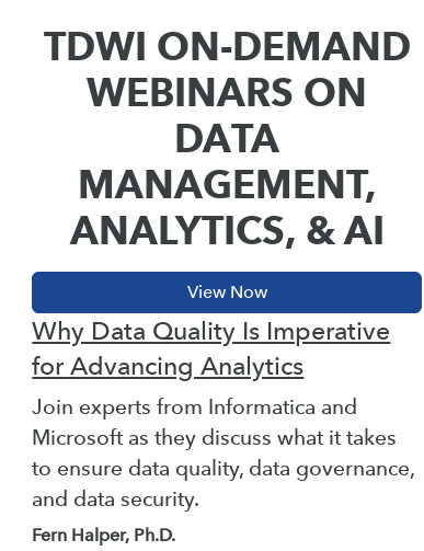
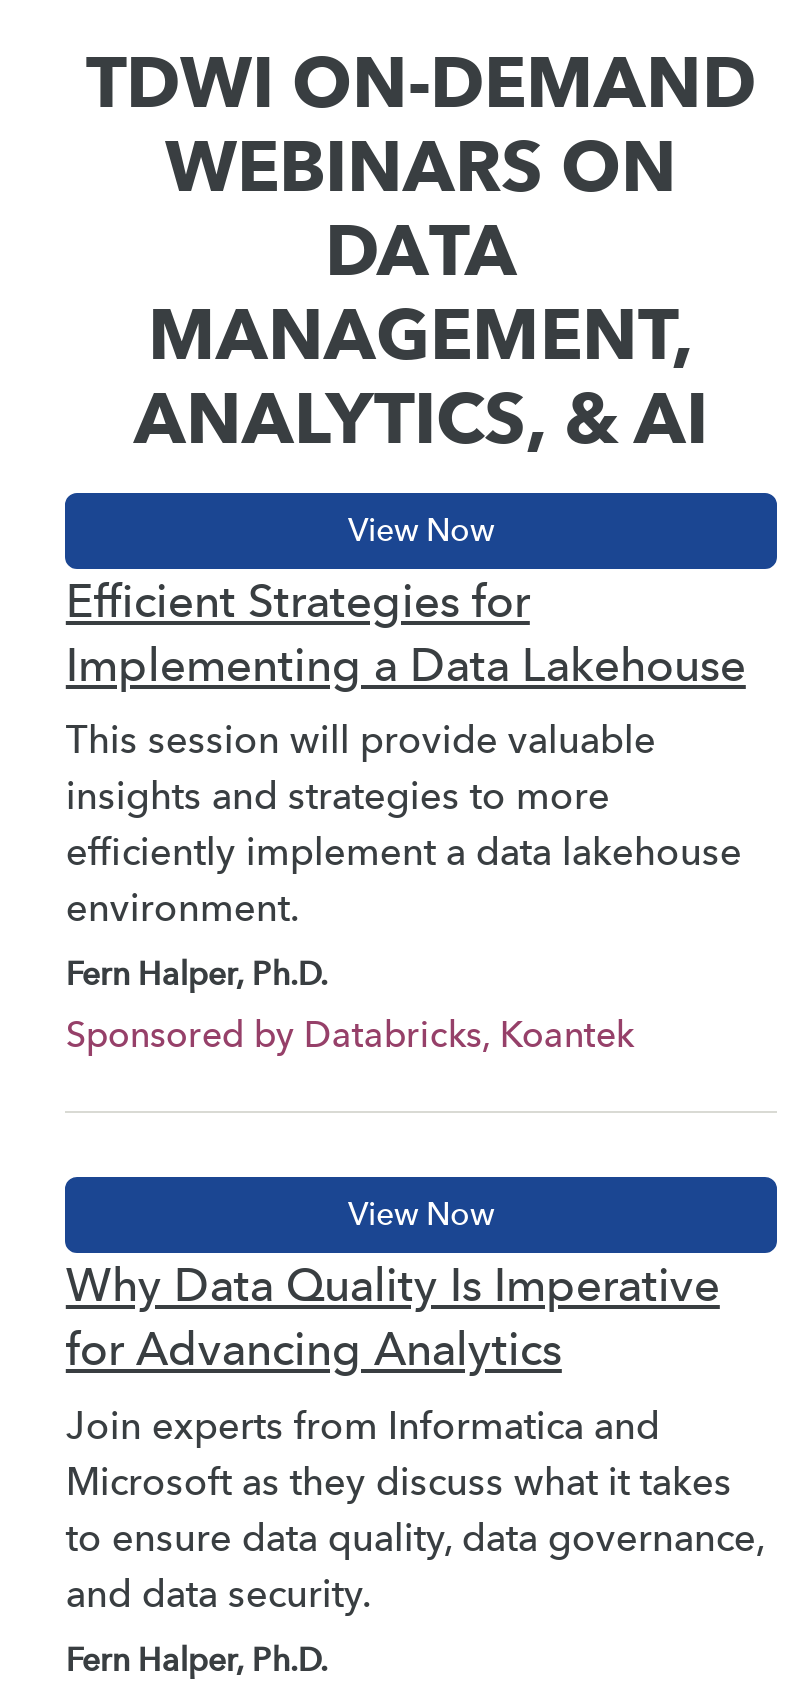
+ Efficient Strategies for
+ Implementing a Data Lakehouse
+ This session will provide valuable
+ insights and strategies to more
+ efficiently implement a data lakehouse
+ environment.
+ Fern Halper, Ph.D.
+ Sponsored by Databricks, Koantek
